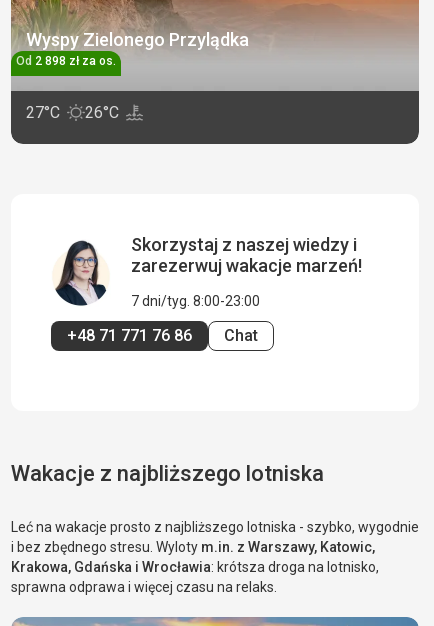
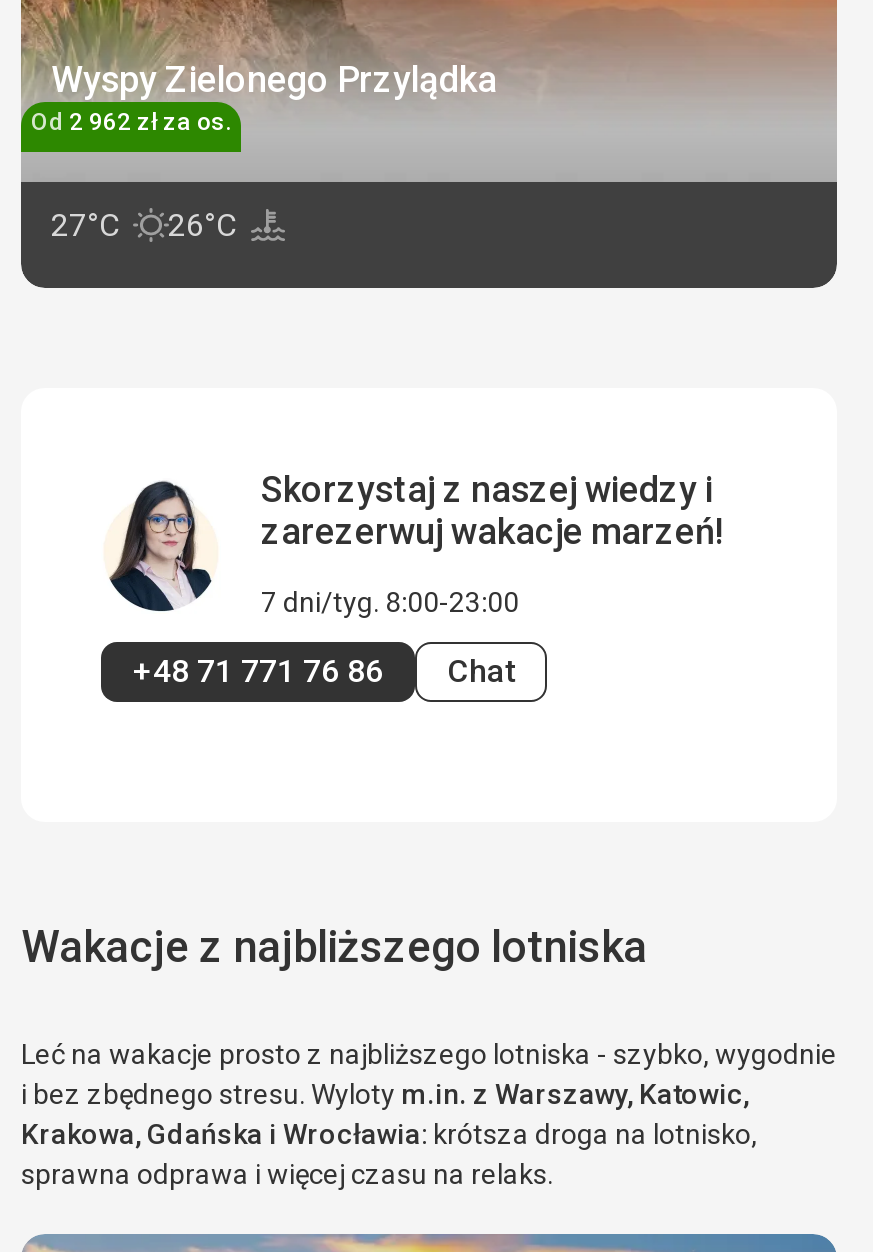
- Od 2 898 zł za os.
+ Od 2 962 zł za os.
